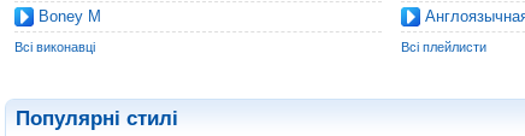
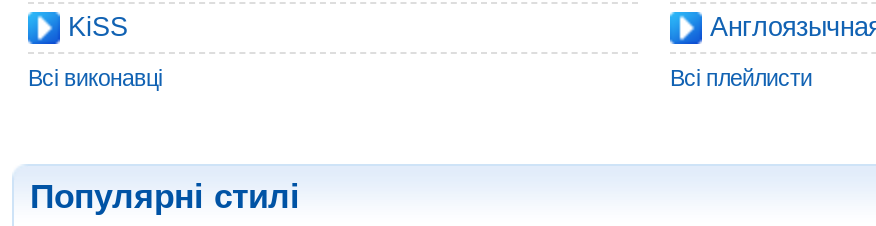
- Boney M
+ KiSS
